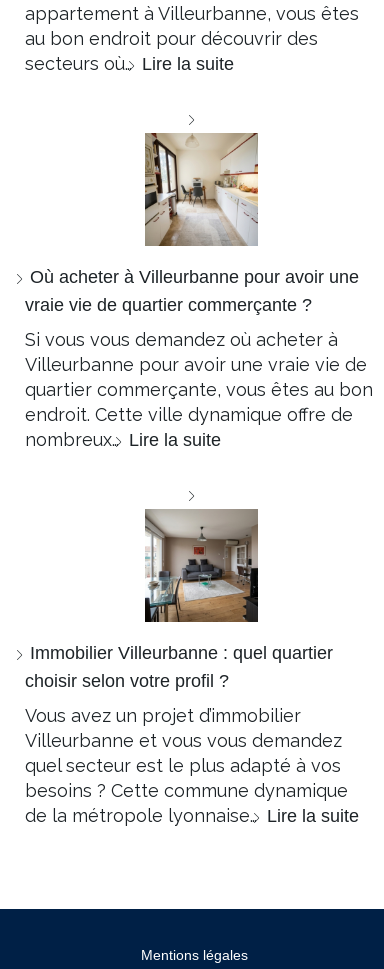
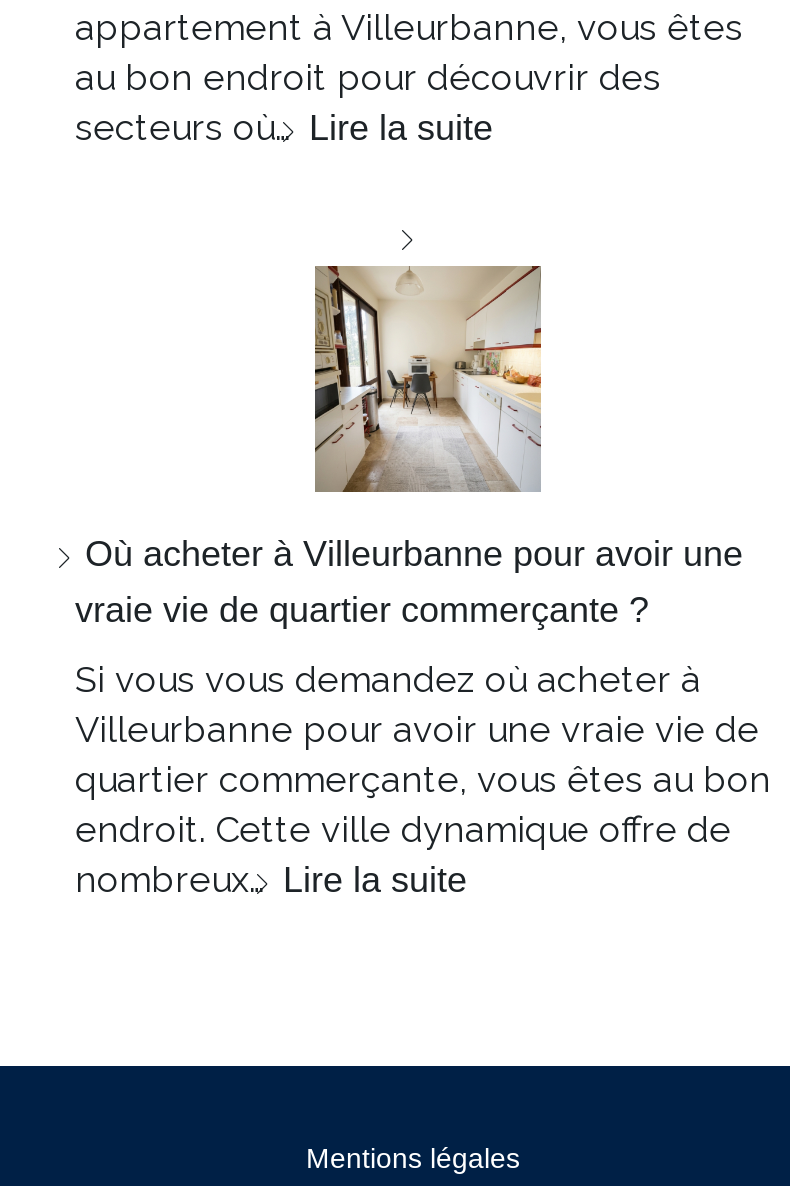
- [image]
- Immobilier Villeurbanne : quel quartier
- choisir selon votre profil ?
- Vous avez un projet d’immobilier
- Villeurbanne et vous vous demandez
- quel secteur est le plus adapté à vos
- besoins ? Cette commune dynamique
- de la métropole lyonnaise… Lire la suite
